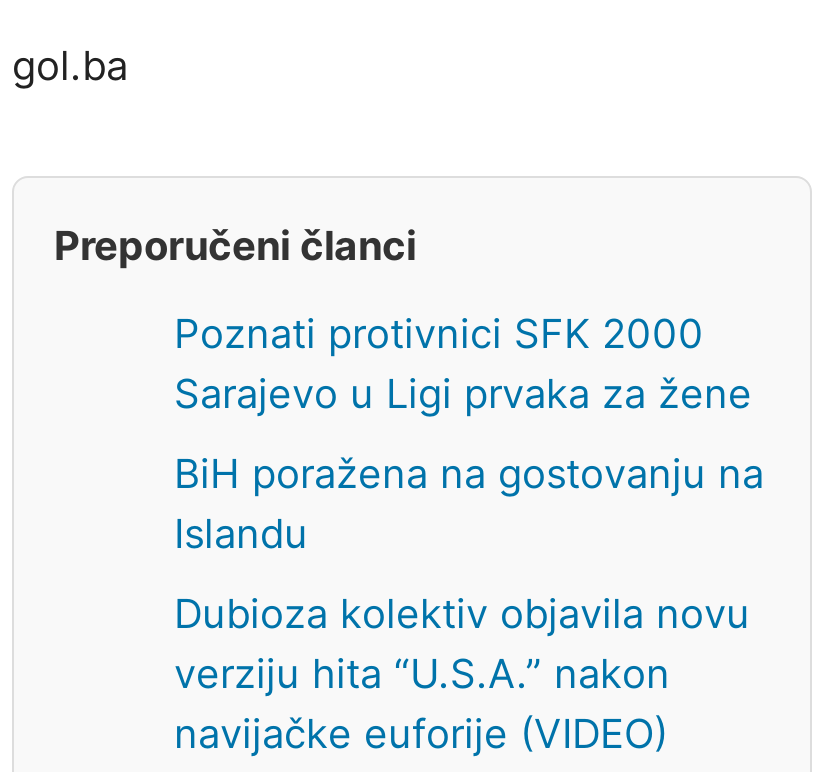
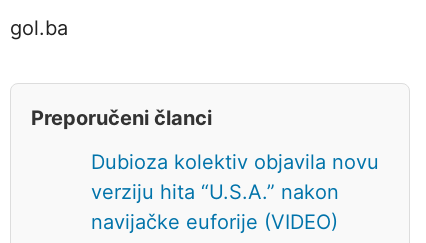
- Poznati protivnici SFK 2000
- Sarajevo u Ligi prvaka za žene
- BiH poražena na gostovanju na
- Islandu
